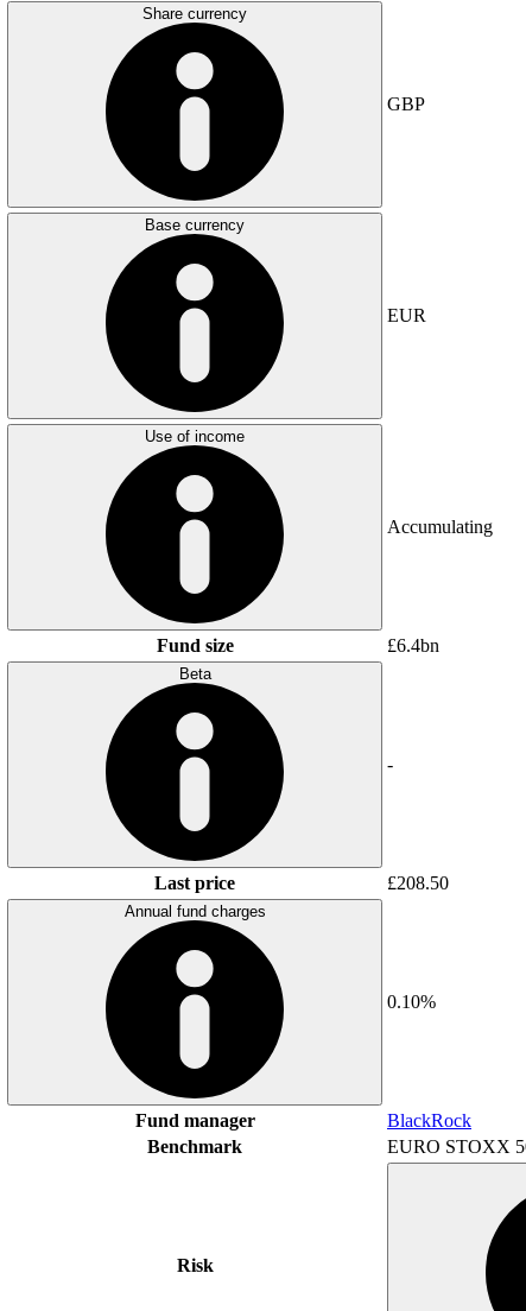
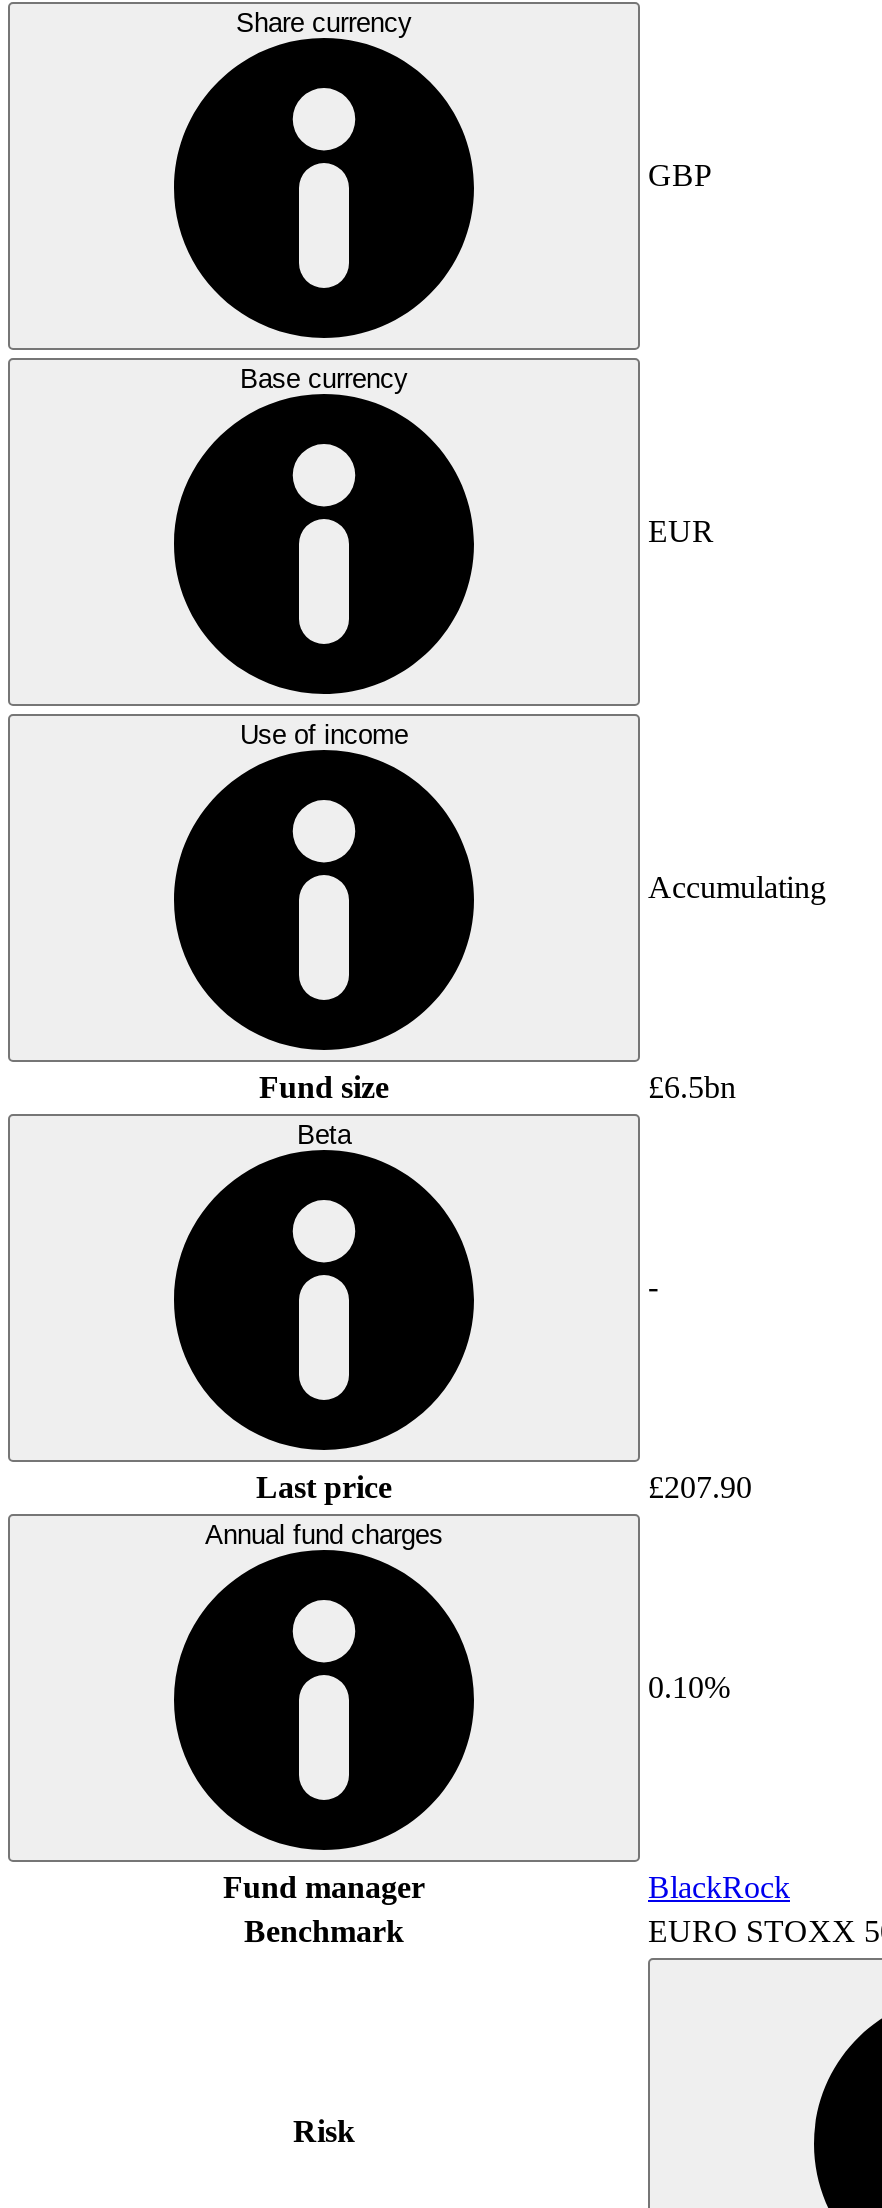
- £6.4bn
+ £6.5bn

- £208.50
+ £207.90
